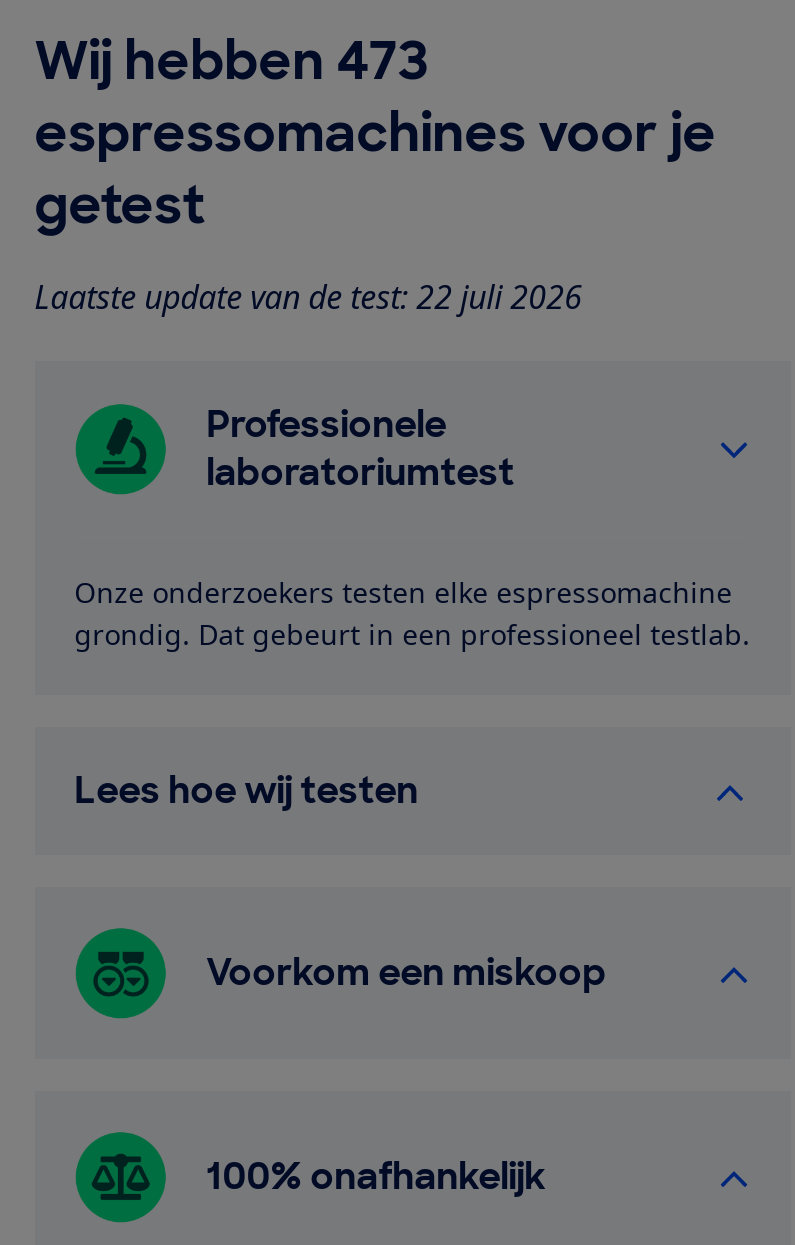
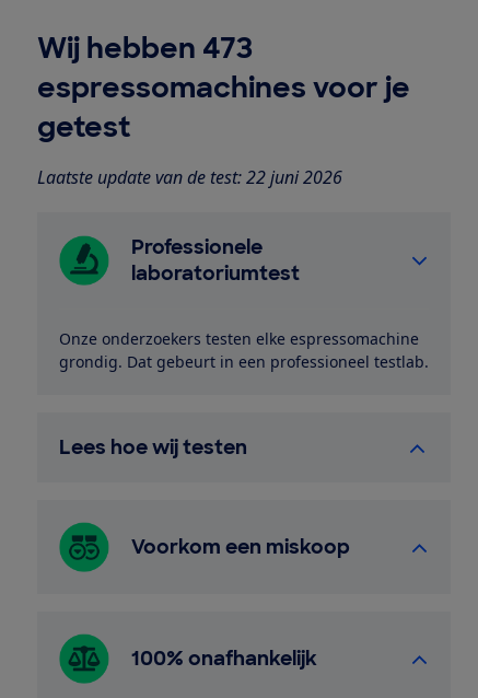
- Laatste update van de test: 22 juli 2026
+ Laatste update van de test: 22 juni 2026
